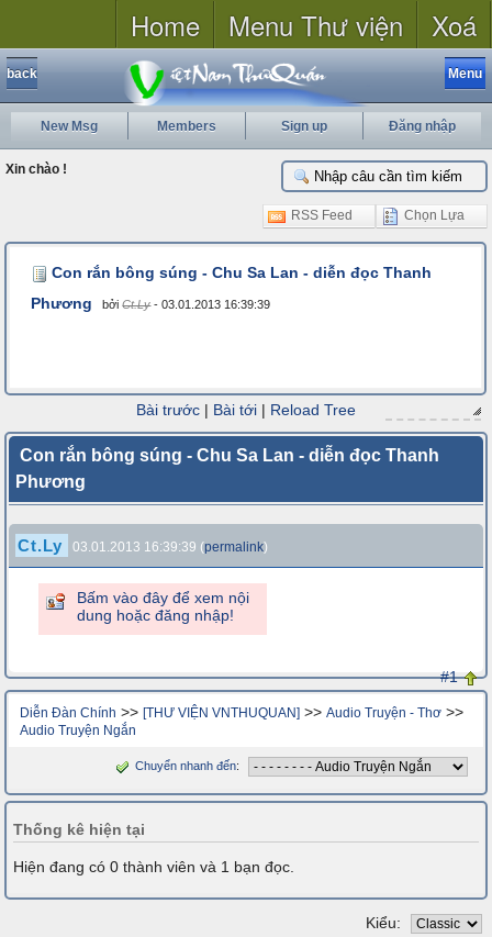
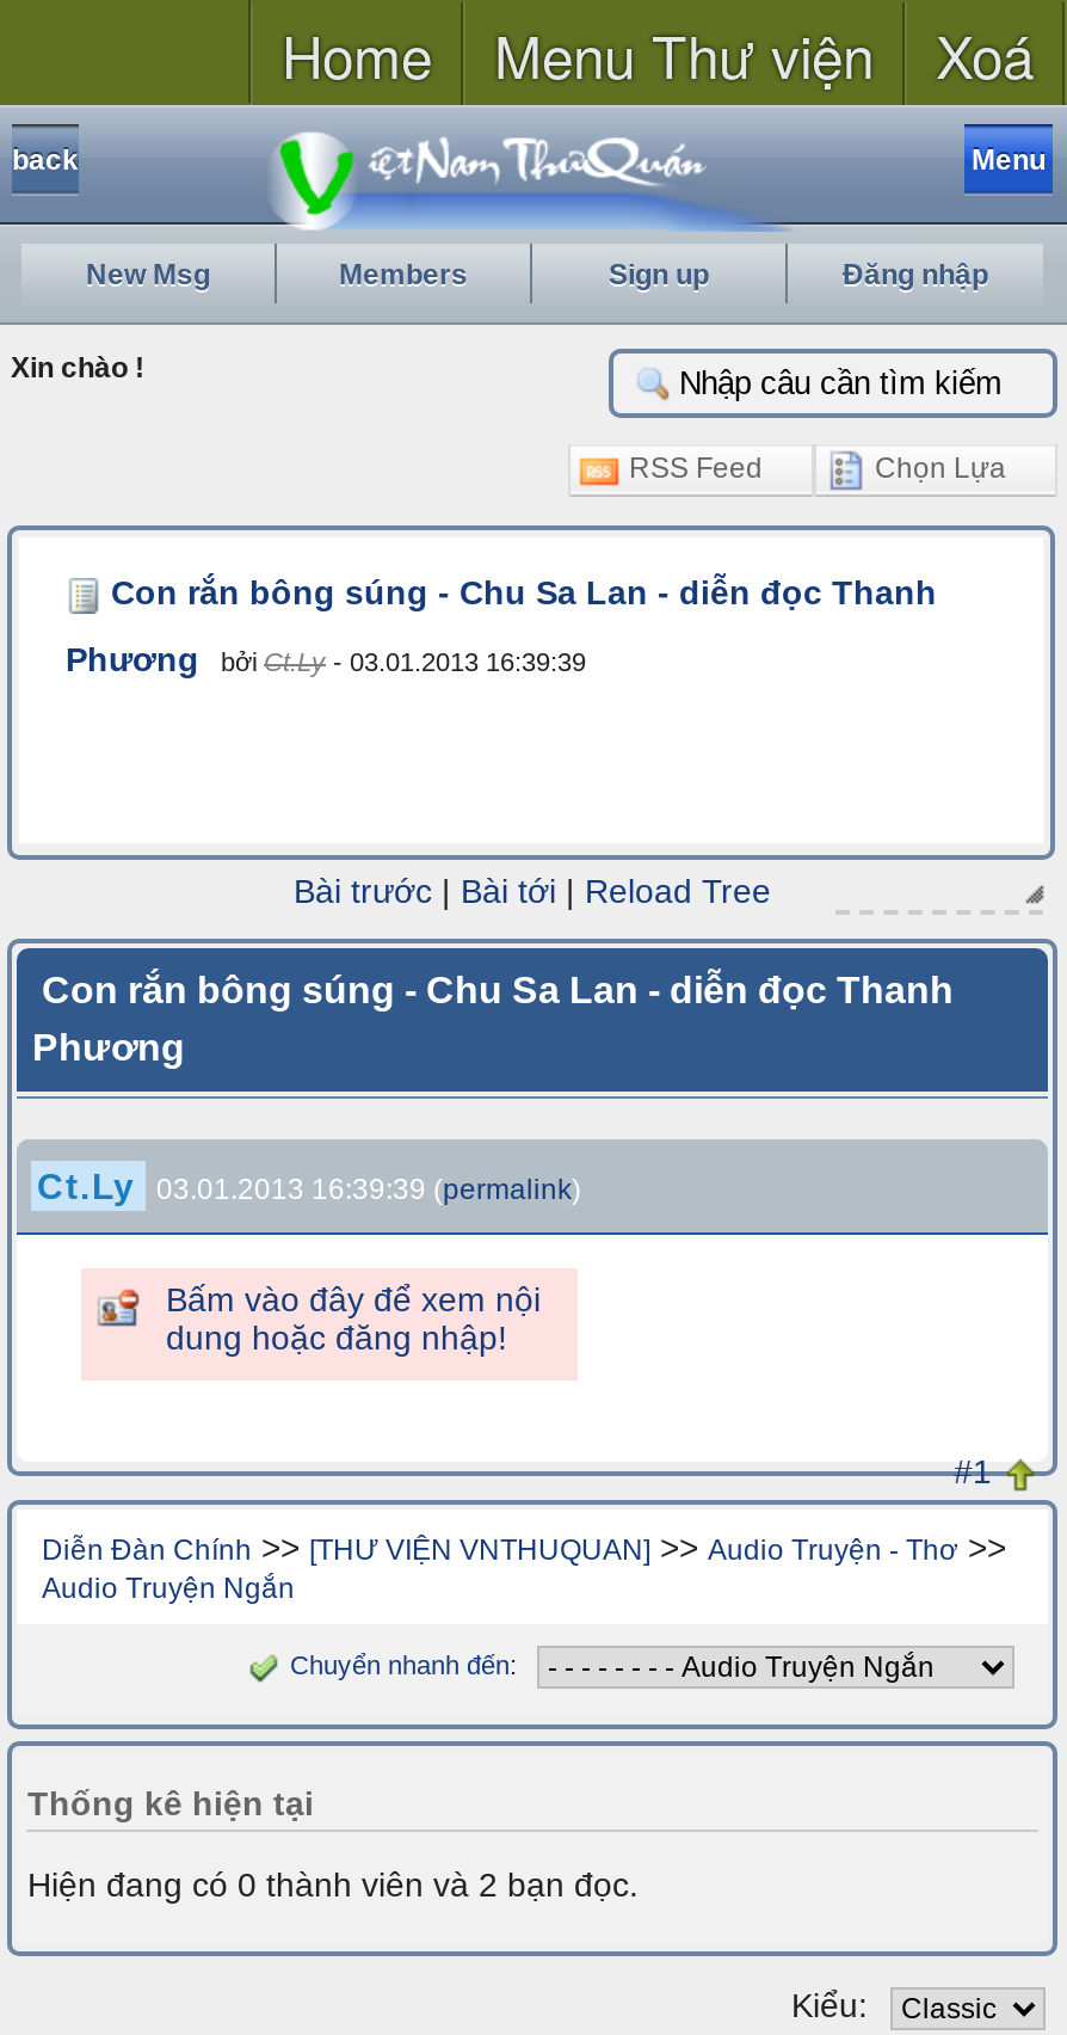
- Hiện đang có 0 thành viên và 1 bạn đọc.
+ Hiện đang có 0 thành viên và 2 bạn đọc.
